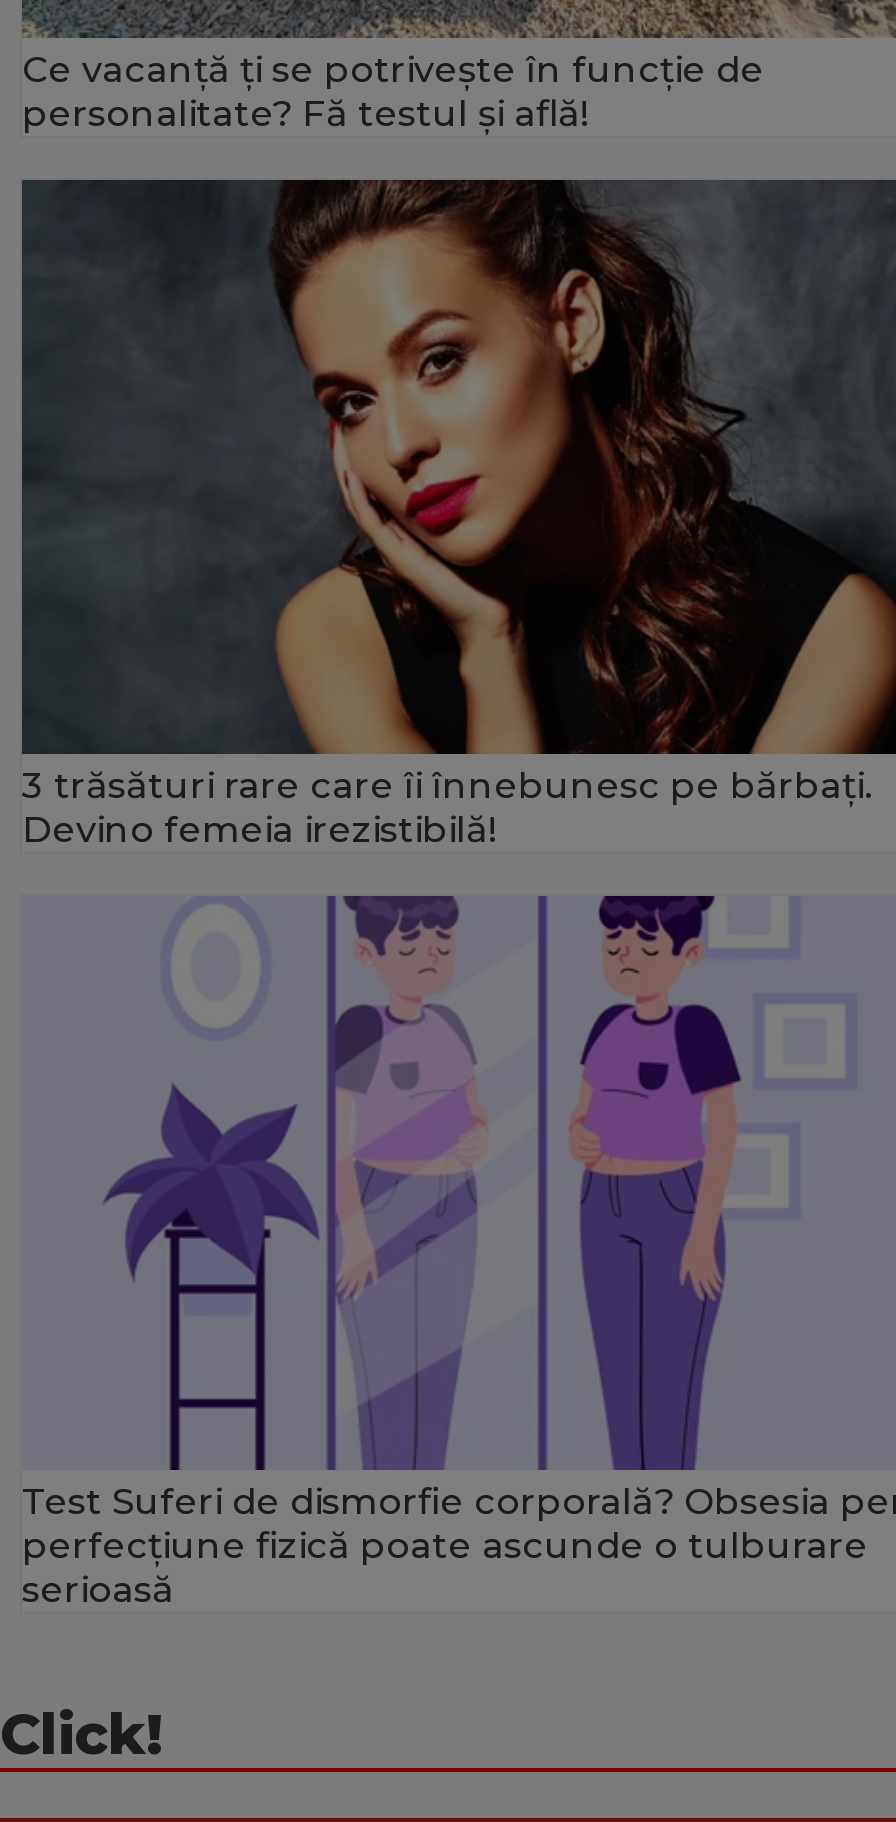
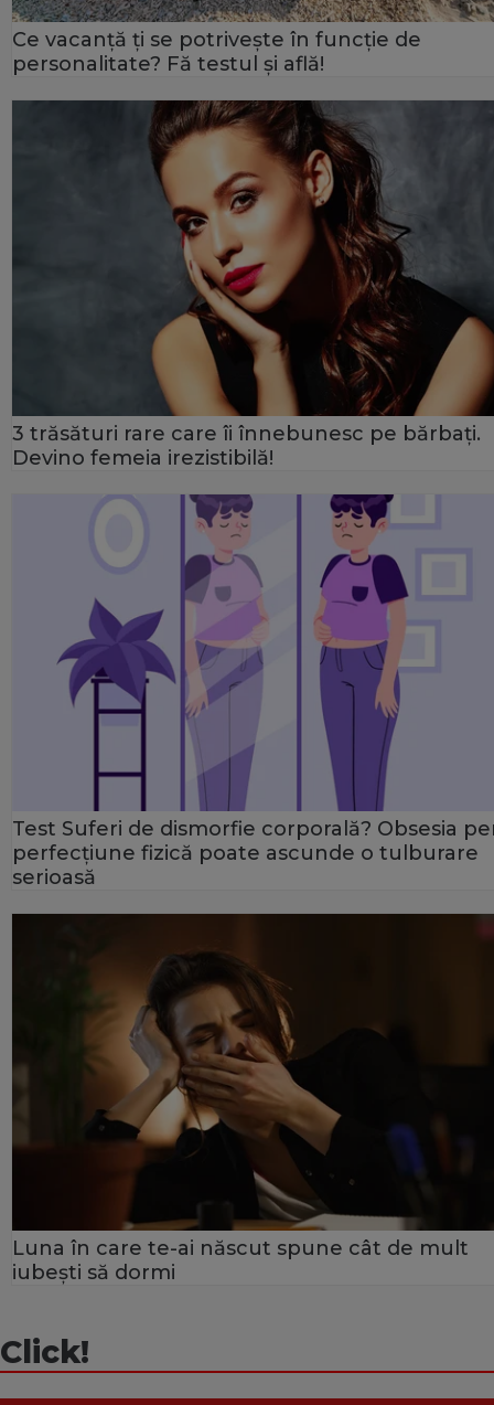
+ [image]
+ Luna în care te-ai născut spune cât de mult
+ iubești să dormi
